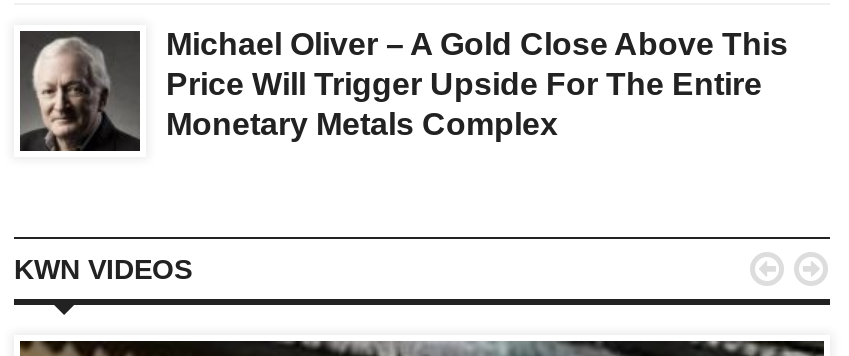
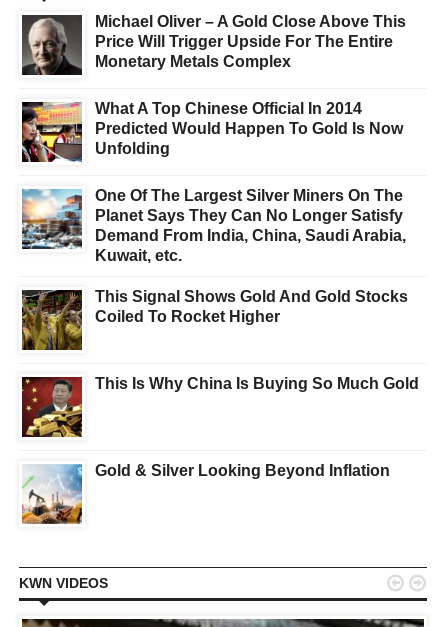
+ [image]
+ What A Top Chinese Official In 2014
+ Predicted Would Happen To Gold Is Now
+ Unfolding
+ One Of The Largest Silver Miners On The
+ Planet Says They Can No Longer Satisfy
+ Demand From India, China, Saudi Arabia,
+ Kuwait, etc.
+ This Signal Shows Gold And Gold Stocks
+ Coiled To Rocket Higher

+ [image]

+ [image]

+ [image]
+ This Is Why China Is Buying So Much Gold

+ [image]
+ Gold & Silver Looking Beyond Inflation
